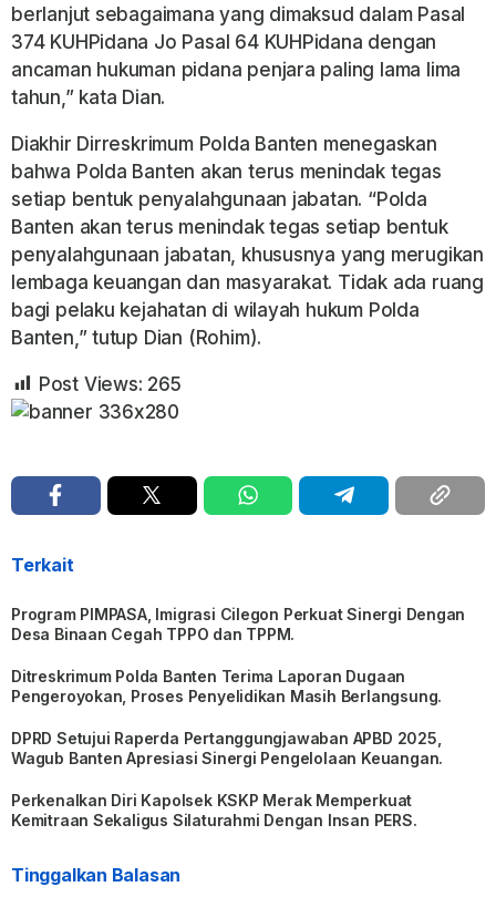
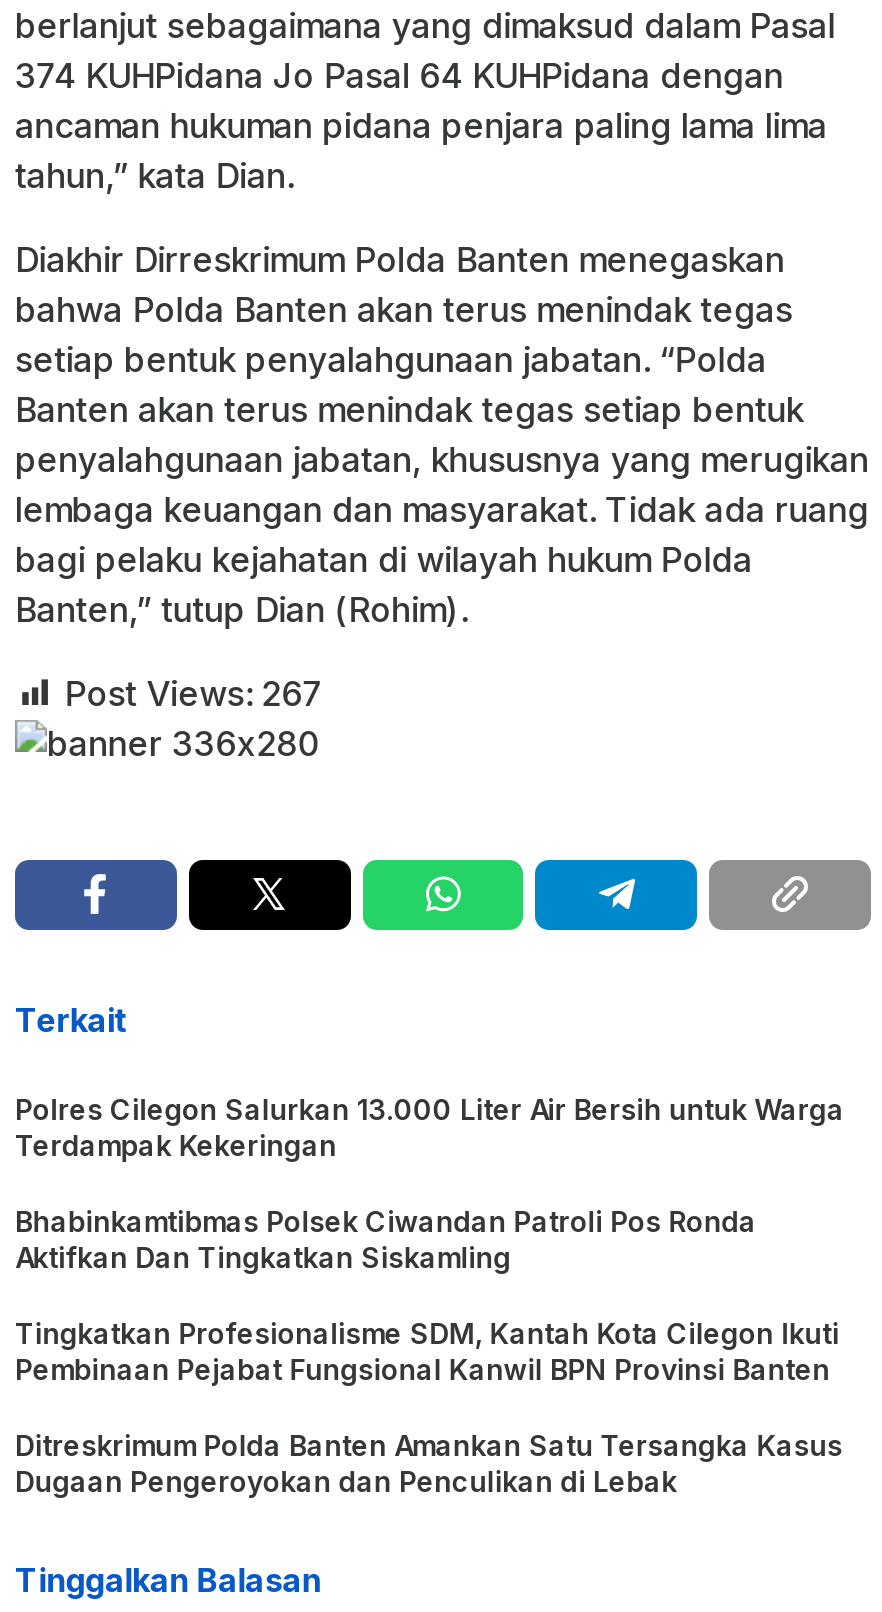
- Post Views: 265
+ Post Views: 267

- Program PIMPASA, Imigrasi Cilegon Perkuat Sinergi Dengan
- Desa Binaan Cegah TPPO dan TPPM.
+ Polres Cilegon Salurkan 13.000 Liter Air Bersih untuk Warga
+ Terdampak Kekeringan

- Ditreskrimum Polda Banten Terima Laporan Dugaan
- Pengeroyokan, Proses Penyelidikan Masih Berlangsung.
+ Bhabinkamtibmas Polsek Ciwandan Patroli Pos Ronda
+ Aktifkan Dan Tingkatkan Siskamling

- DPRD Setujui Raperda Pertanggungjawaban APBD 2025,
- Wagub Banten Apresiasi Sinergi Pengelolaan Keuangan.
+ Tingkatkan Profesionalisme SDM, Kantah Kota Cilegon Ikuti
+ Pembinaan Pejabat Fungsional Kanwil BPN Provinsi Banten

- Perkenalkan Diri Kapolsek KSKP Merak Memperkuat
- Kemitraan Sekaligus Silaturahmi Dengan Insan PERS.
+ Ditreskrimum Polda Banten Amankan Satu Tersangka Kasus
+ Dugaan Pengeroyokan dan Penculikan di Lebak
